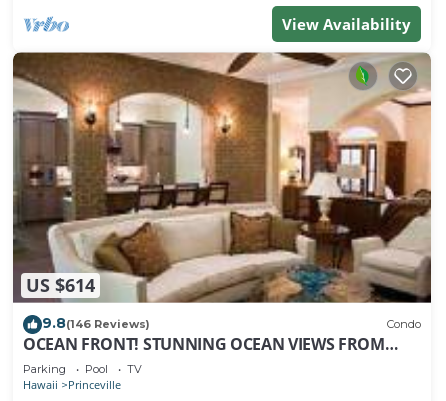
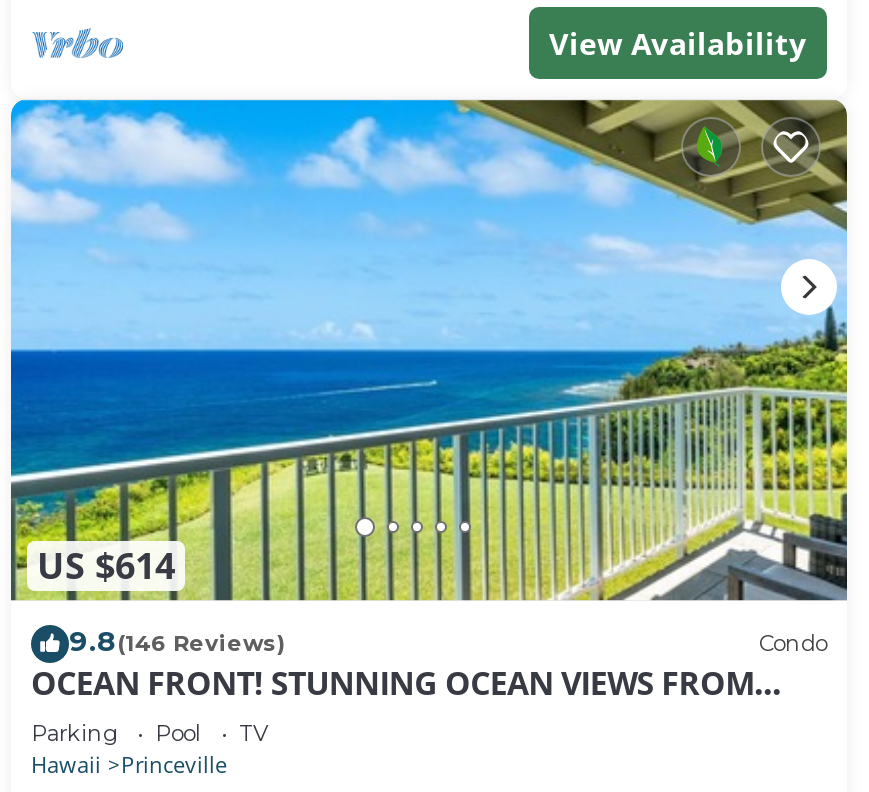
- [image]
+ [image]
